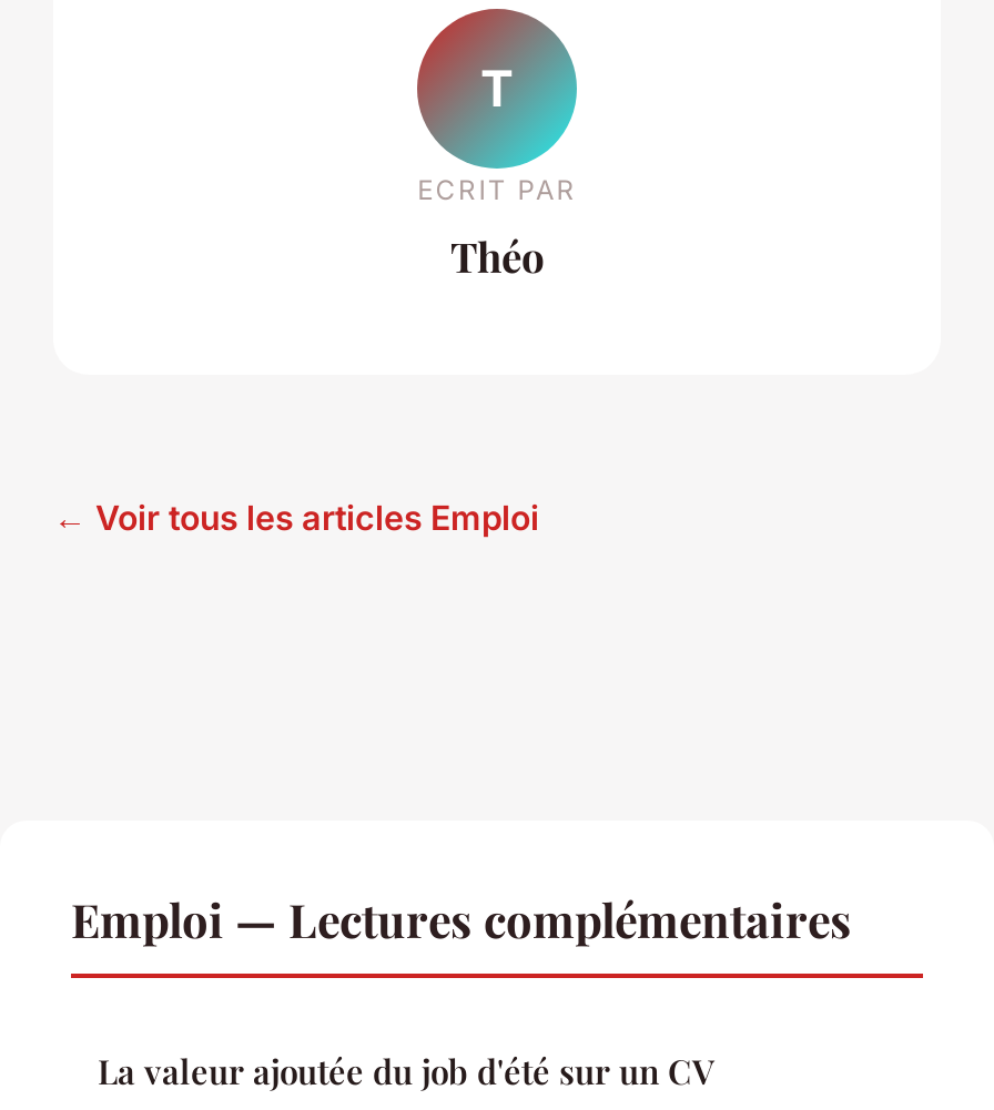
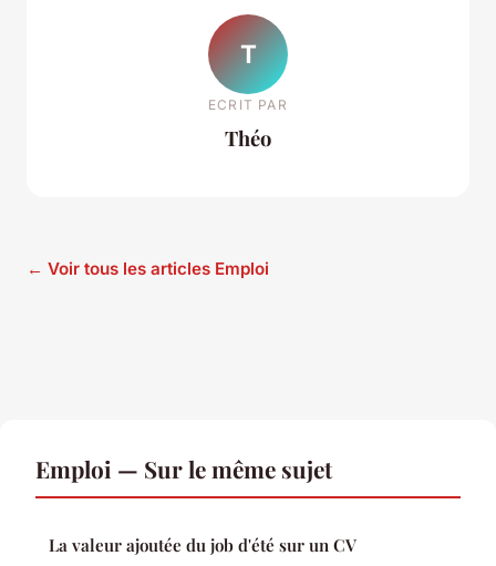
- Emploi — Lectures complémentaires
+ Emploi — Sur le même sujet
